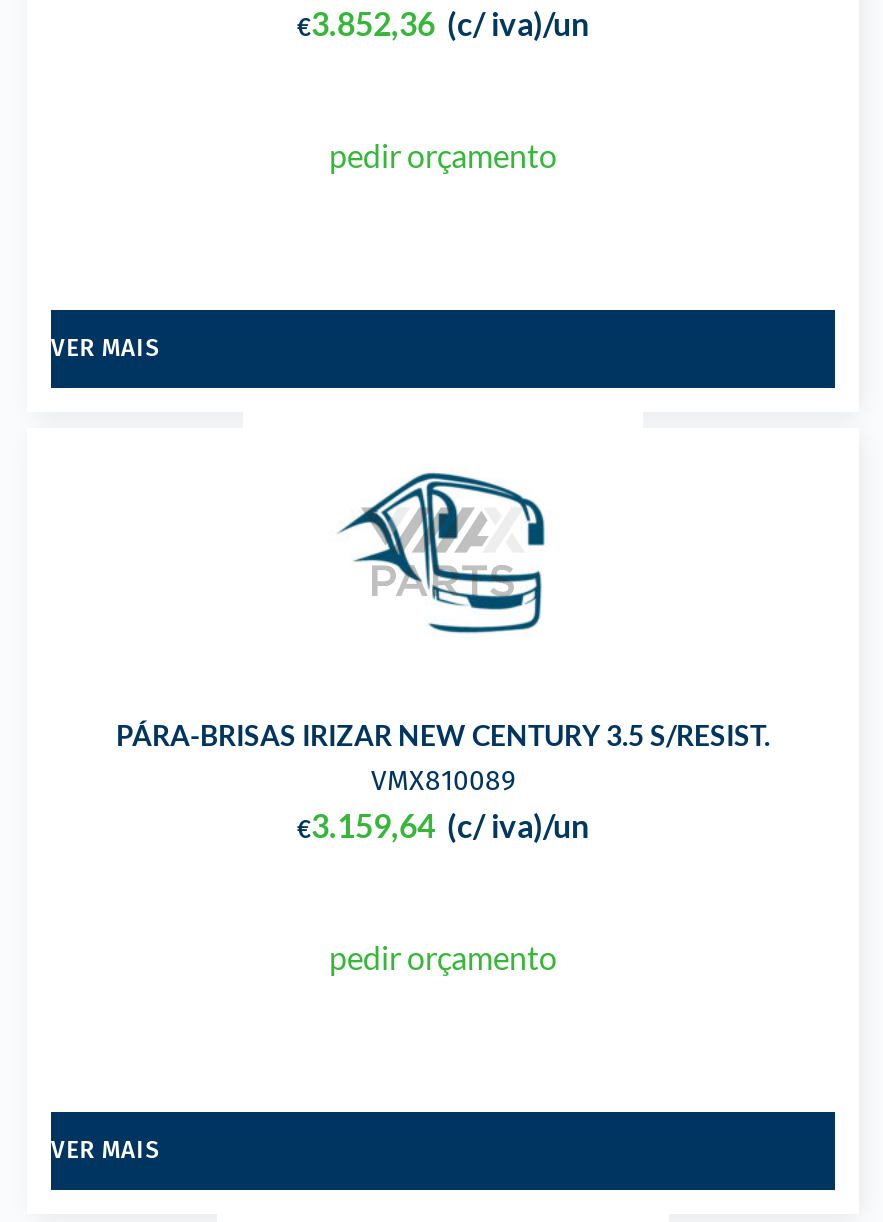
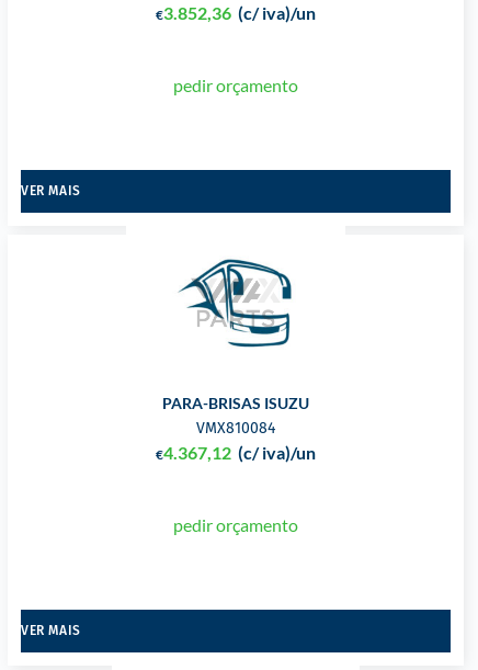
- PÁRA-BRISAS IRIZAR NEW CENTURY 3.5 S/RESIST.
- VMX810089
- €3.159,64 (c/ iva)/un
+ PARA-BRISAS ISUZU
+ VMX810084
+ €4.367,12 (c/ iva)/un
